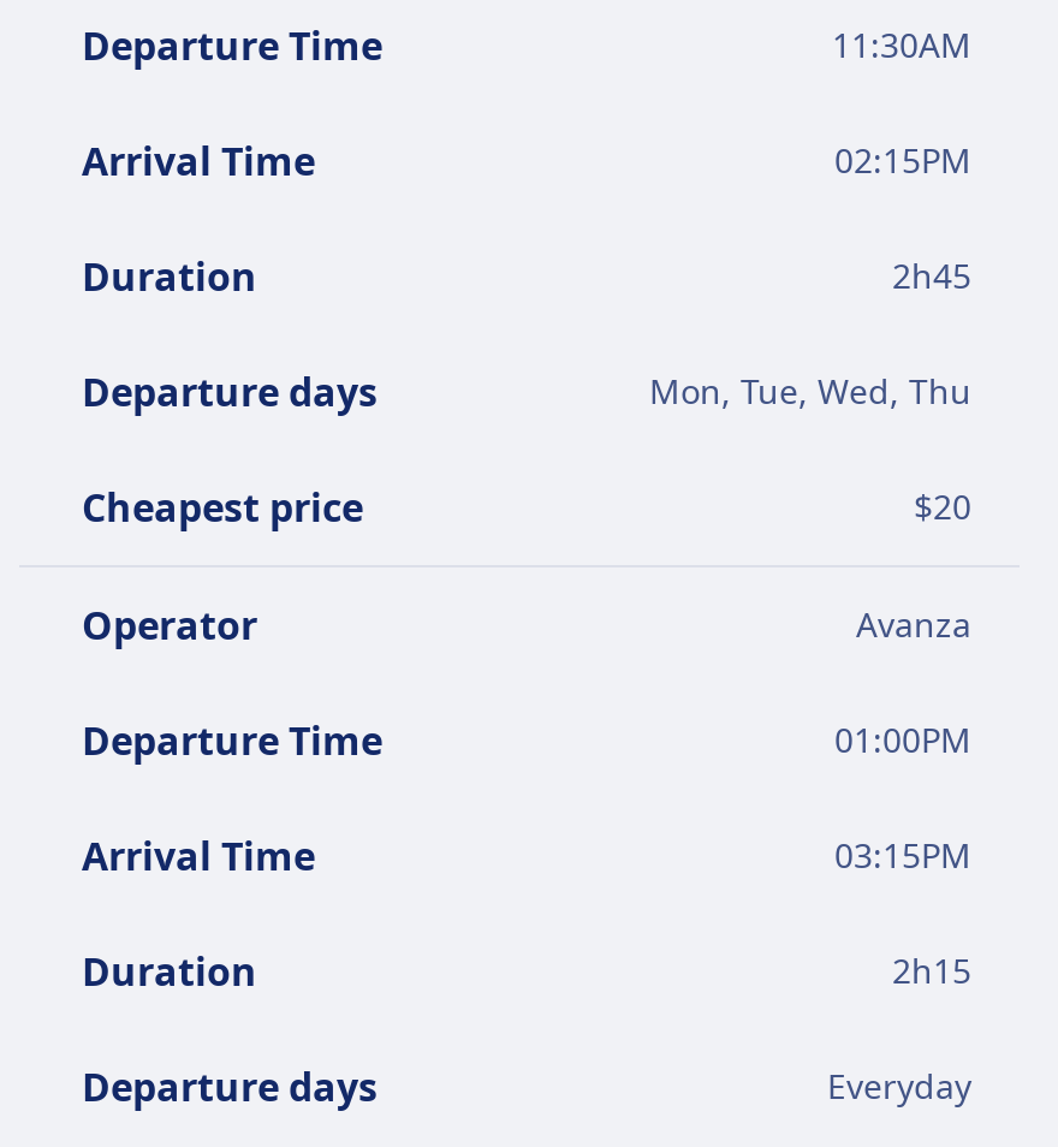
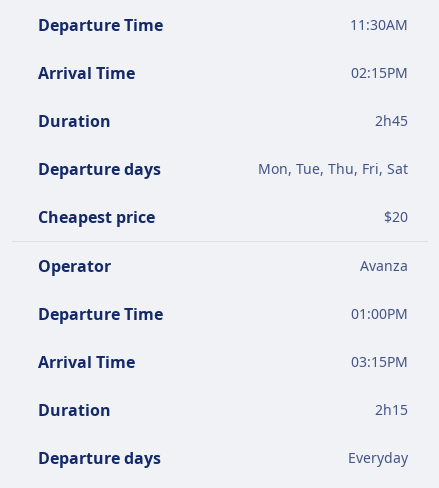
- Mon, Tue, Wed, Thu
+ Mon, Tue, Thu, Fri, Sat
